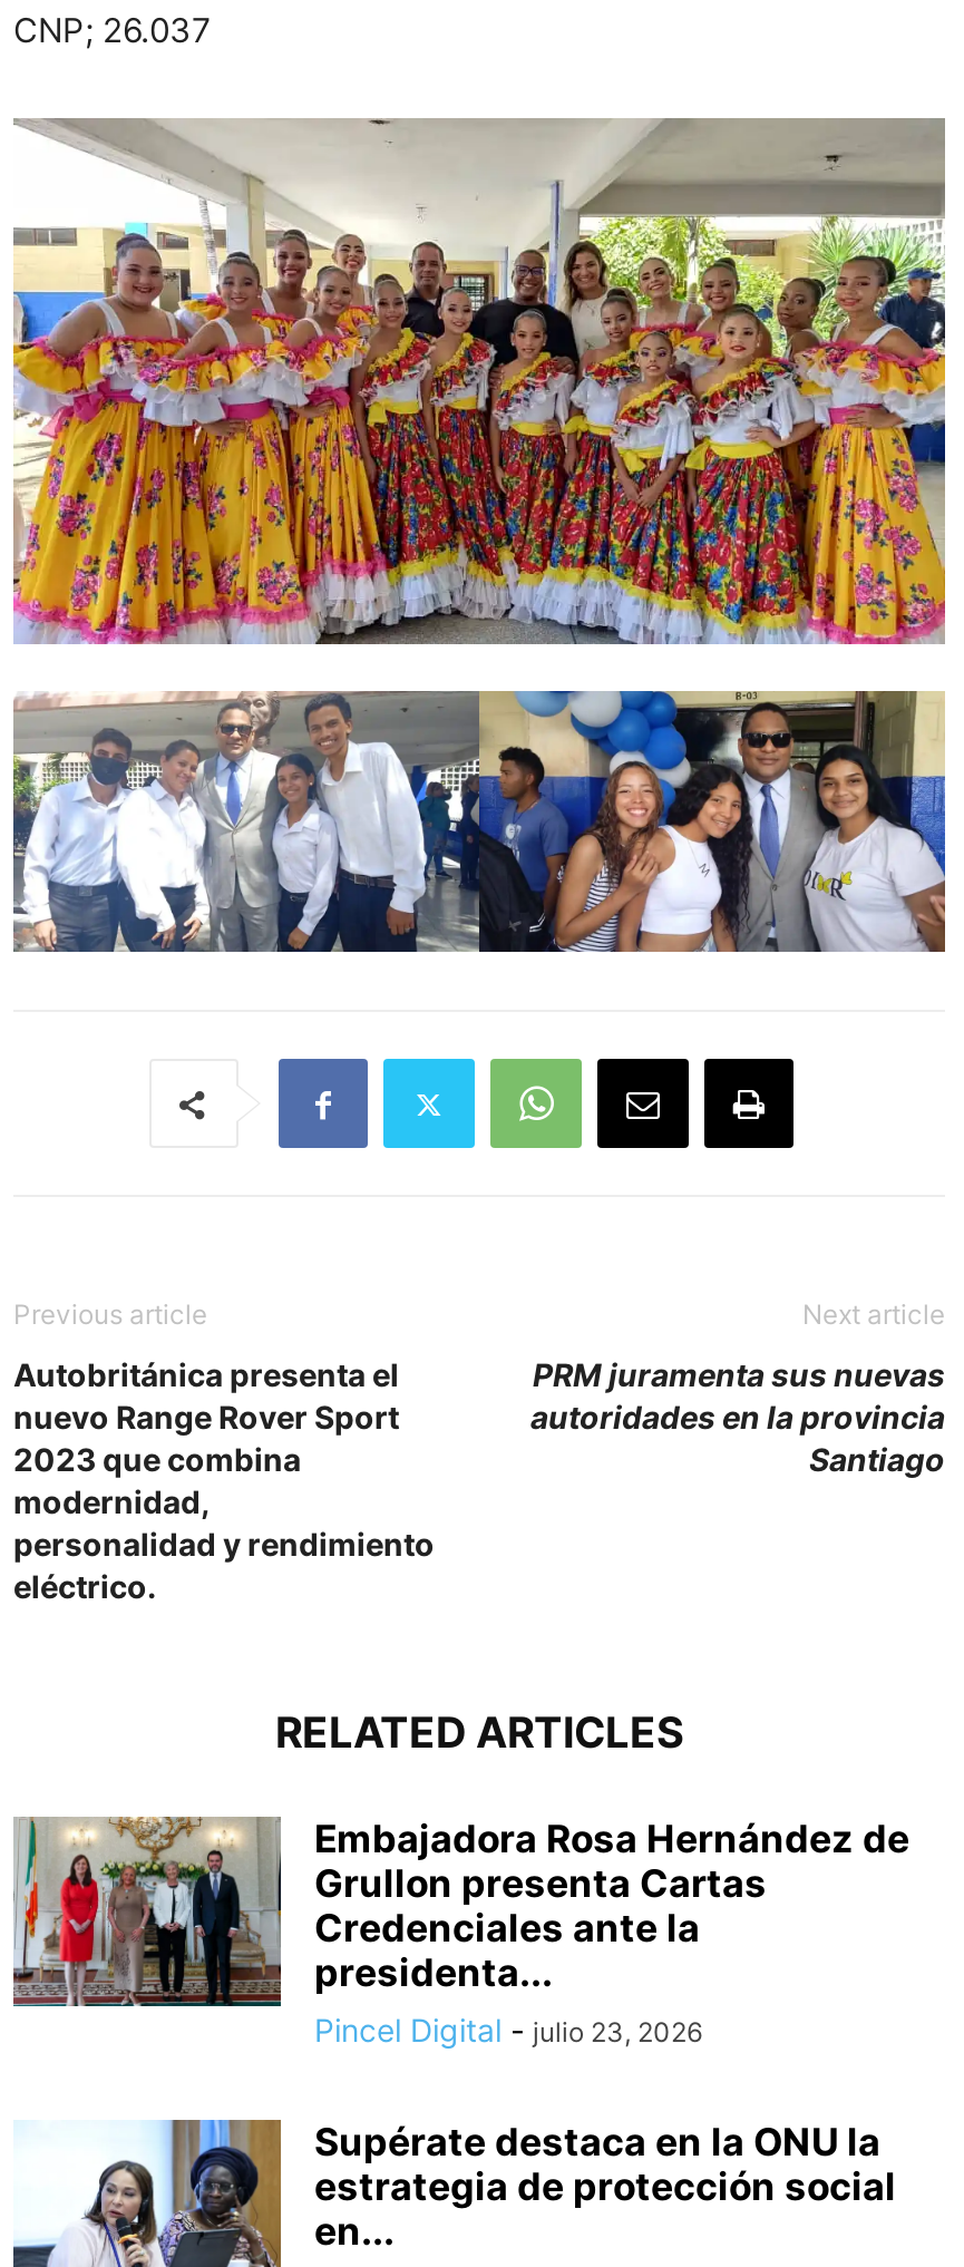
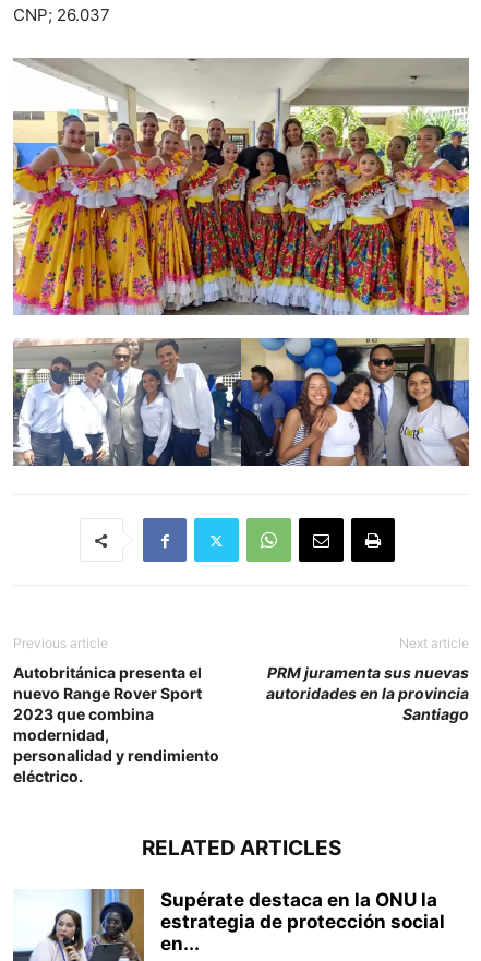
- [image]
- Embajadora Rosa Hernández de
- Grullon presenta Cartas
- Credenciales ante la
- presidenta...
- Pincel Digital - julio 23, 2026
